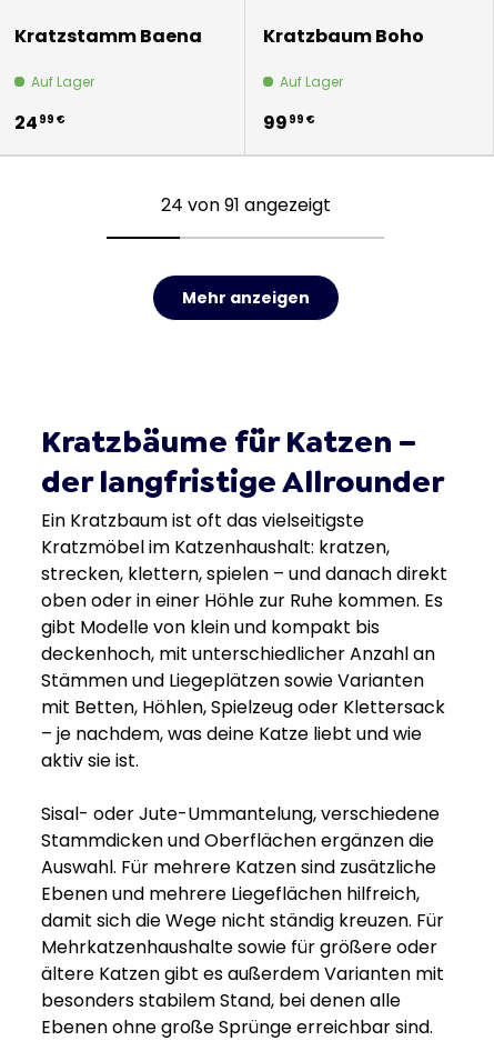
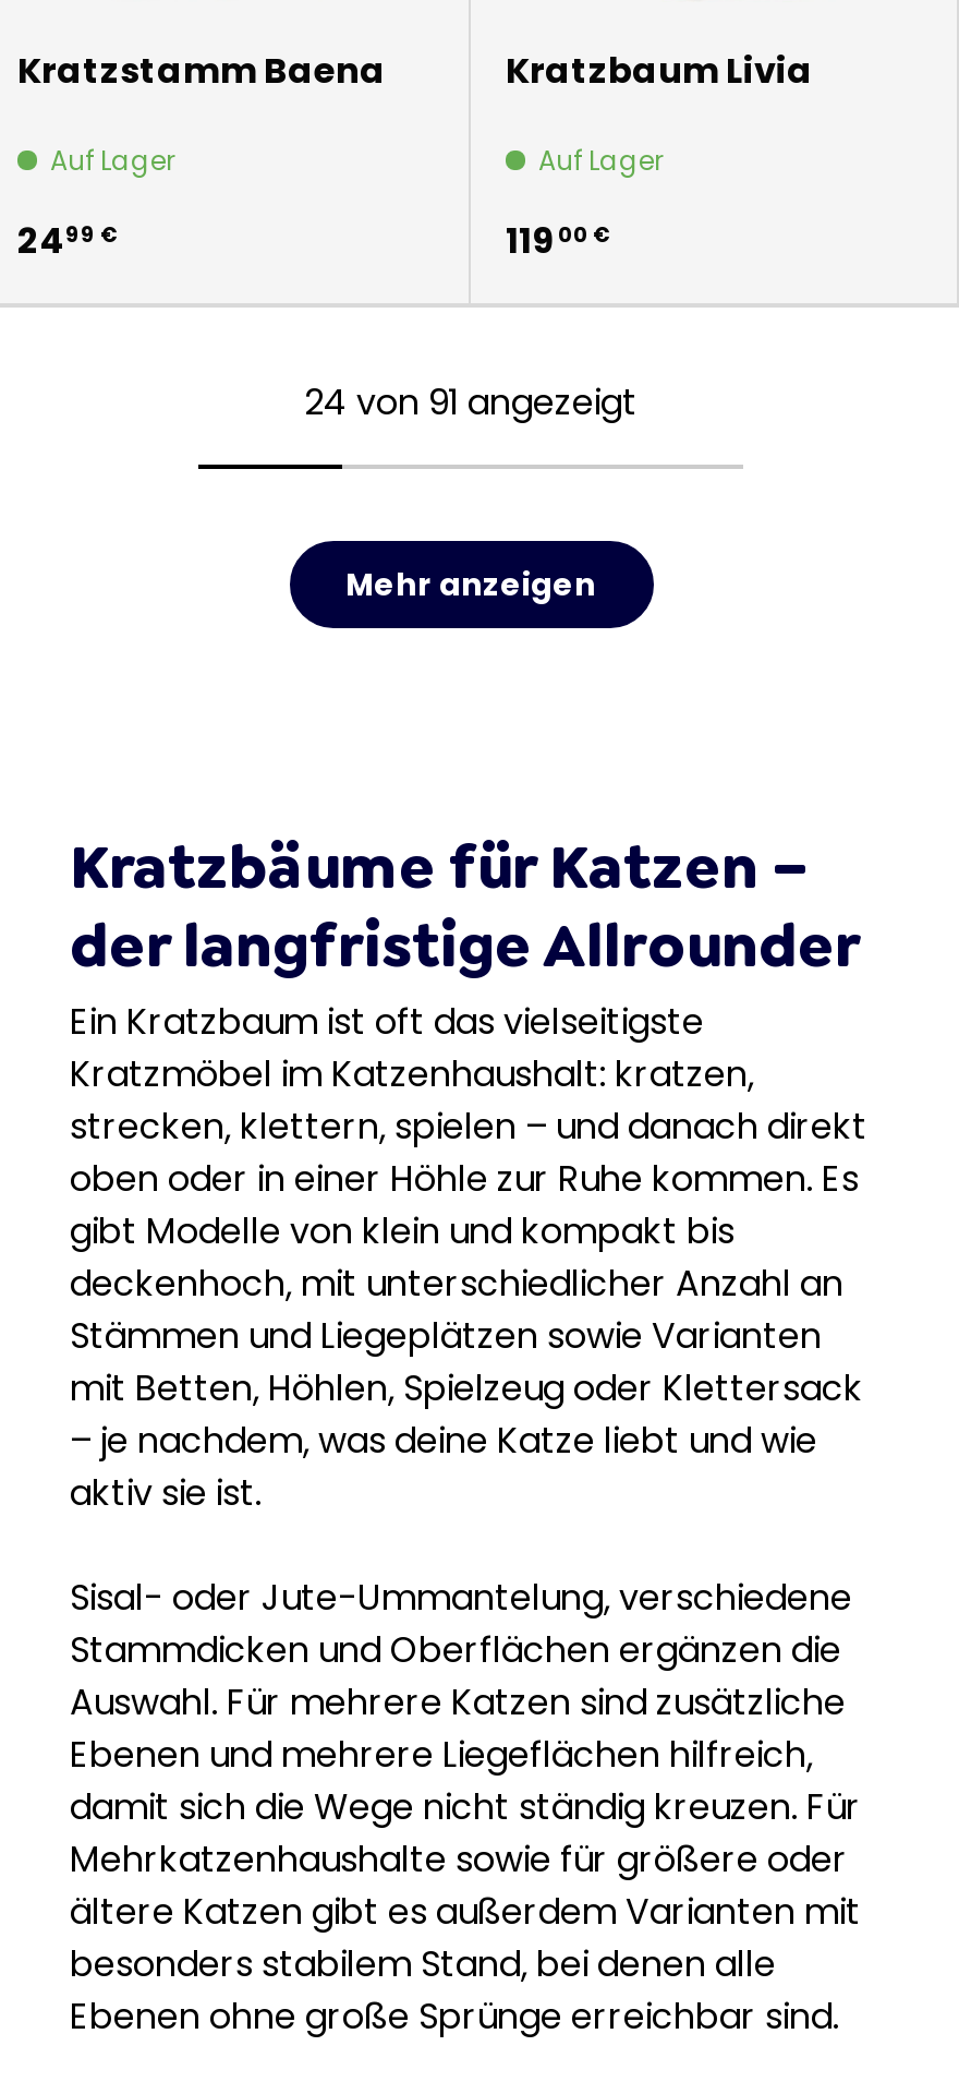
- Kratzbaum Boho
+ Kratzbaum Livia

- 9999 €
+ 11900 €
